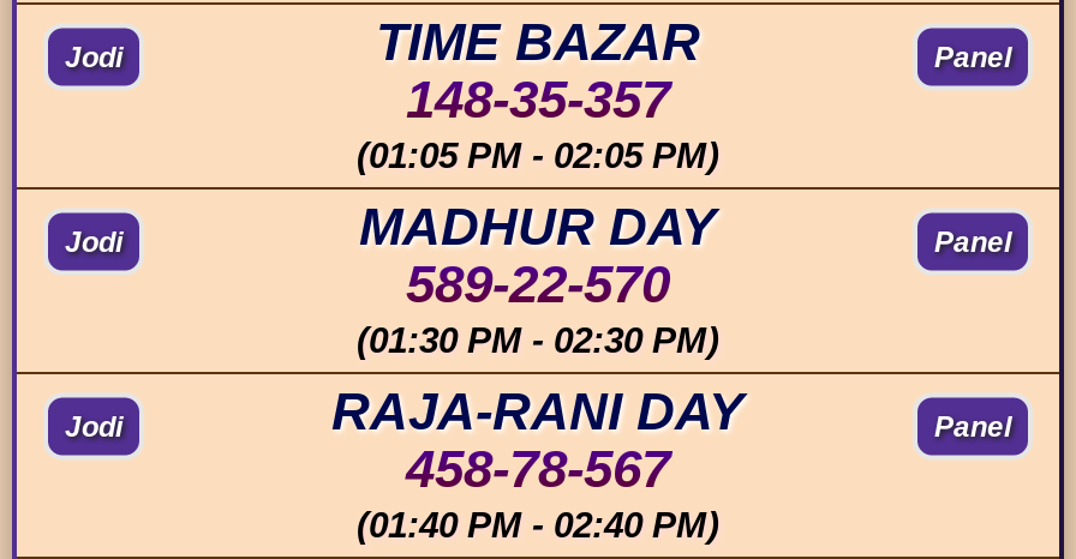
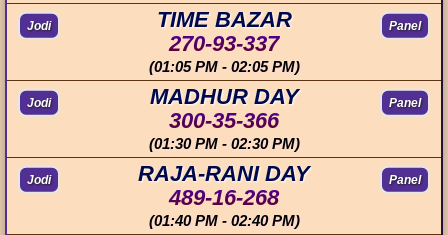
- 148-35-357
+ 270-93-337

- 589-22-570
+ 300-35-366

- 458-78-567
+ 489-16-268
